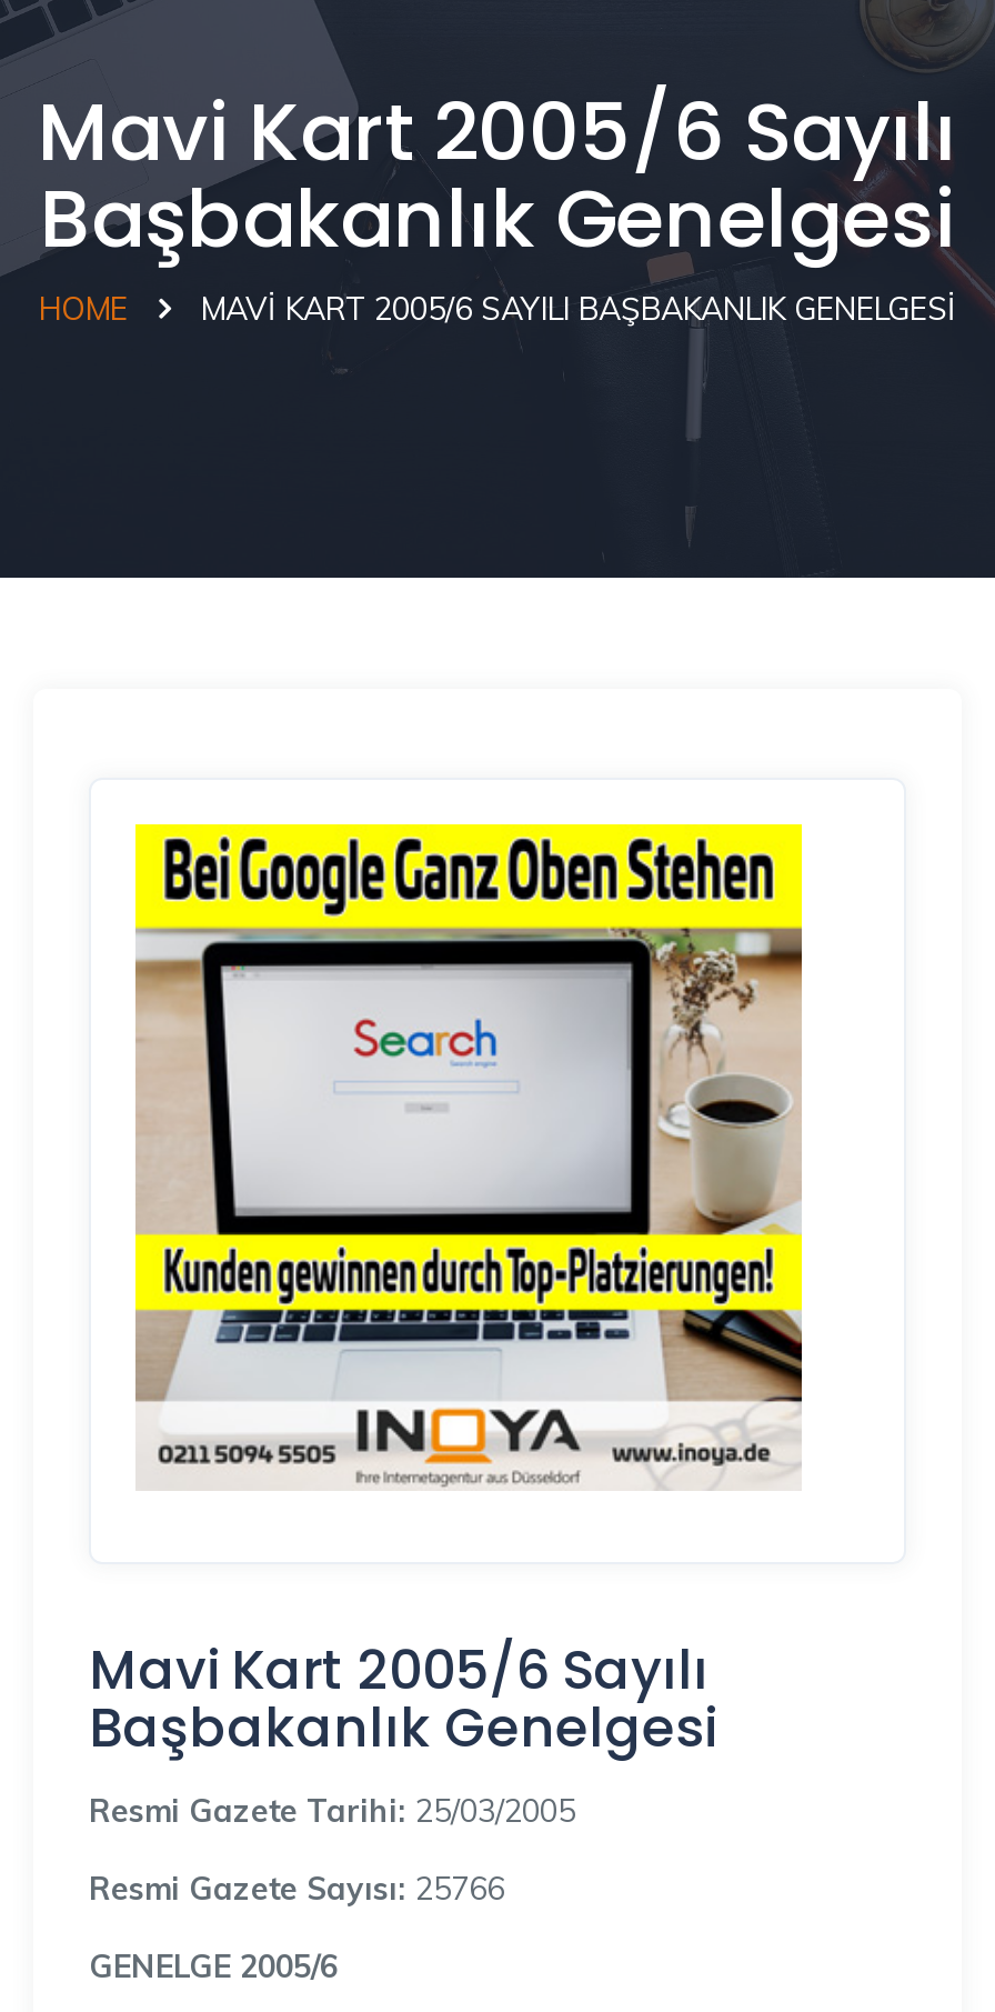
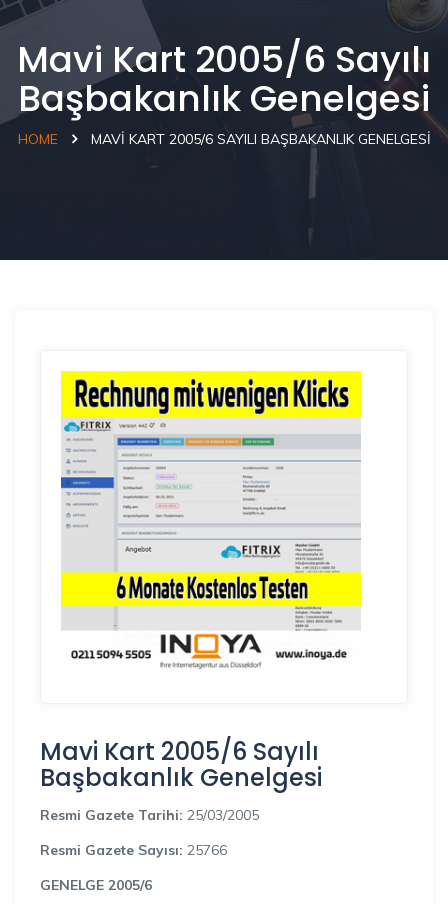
- [image]
+ [image]
